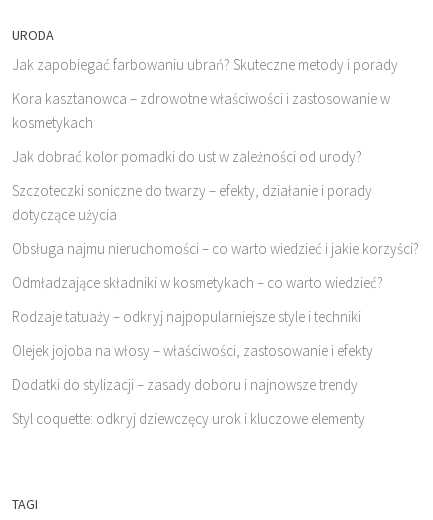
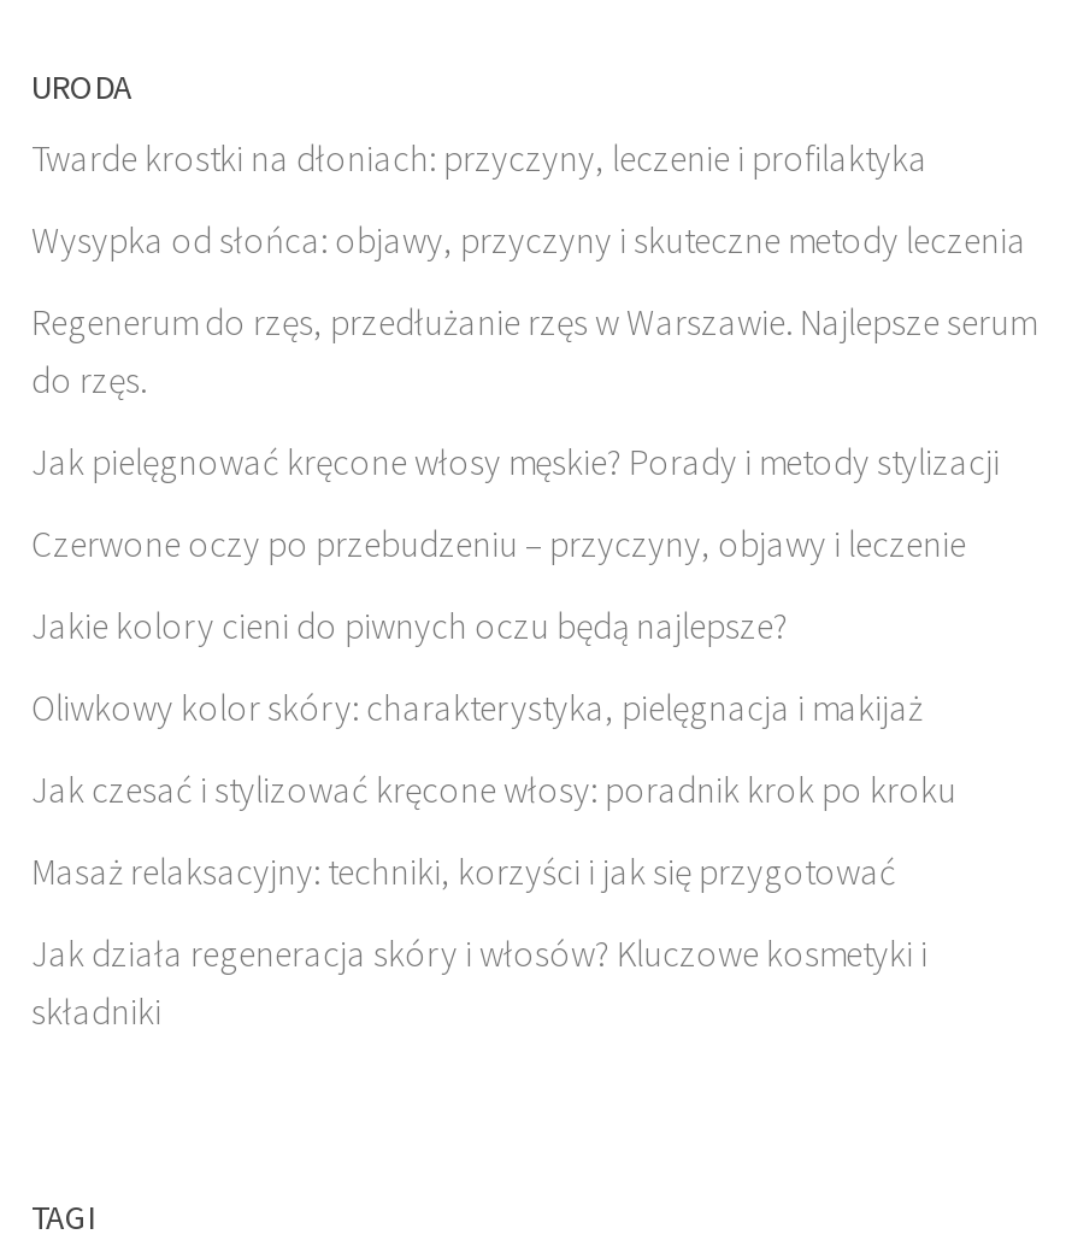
- Jak zapobiegać farbowaniu ubrań? Skuteczne metody i porady
+ Twarde krostki na dłoniach: przyczyny, leczenie i profilaktyka

- Kora kasztanowca – zdrowotne właściwości i zastosowanie w
- kosmetykach
+ Wysypka od słońca: objawy, przyczyny i skuteczne metody leczenia

- Jak dobrać kolor pomadki do ust w zależności od urody?
+ Regenerum do rzęs, przedłużanie rzęs w Warszawie. Najlepsze serum
+ do rzęs.

- Szczoteczki soniczne do twarzy – efekty, działanie i porady
- dotyczące użycia
+ Jak pielęgnować kręcone włosy męskie? Porady i metody stylizacji

- Obsługa najmu nieruchomości – co warto wiedzieć i jakie korzyści?
+ Czerwone oczy po przebudzeniu – przyczyny, objawy i leczenie

- Odmładzające składniki w kosmetykach – co warto wiedzieć?
+ Jakie kolory cieni do piwnych oczu będą najlepsze?

- Rodzaje tatuaży – odkryj najpopularniejsze style i techniki
+ Oliwkowy kolor skóry: charakterystyka, pielęgnacja i makijaż

- Olejek jojoba na włosy – właściwości, zastosowanie i efekty
+ Jak czesać i stylizować kręcone włosy: poradnik krok po kroku

- Dodatki do stylizacji – zasady doboru i najnowsze trendy
+ Masaż relaksacyjny: techniki, korzyści i jak się przygotować

- Styl coquette: odkryj dziewczęcy urok i kluczowe elementy
+ Jak działa regeneracja skóry i włosów? Kluczowe kosmetyki i
+ składniki
